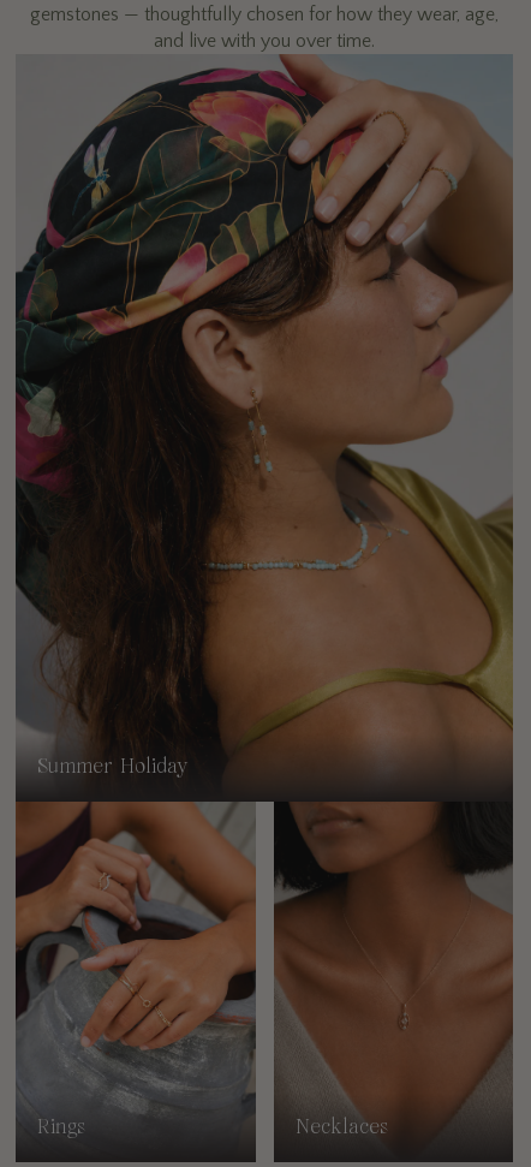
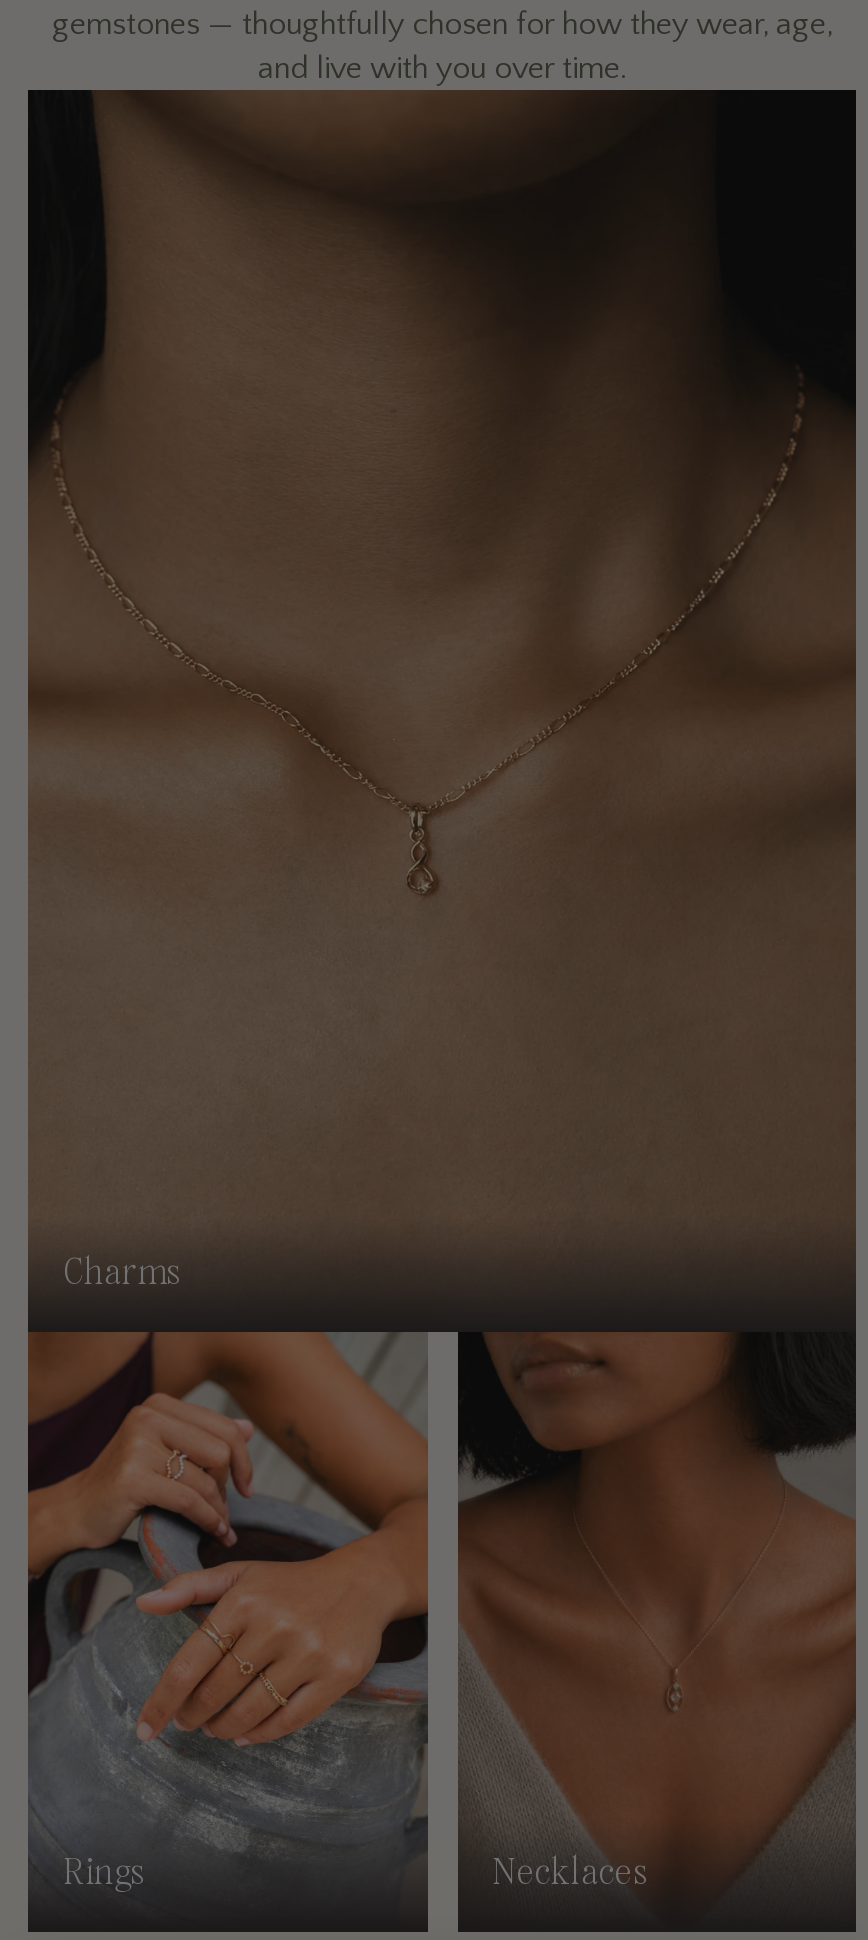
- [image]
- Summer Holiday
+ [image]
+ Charms
